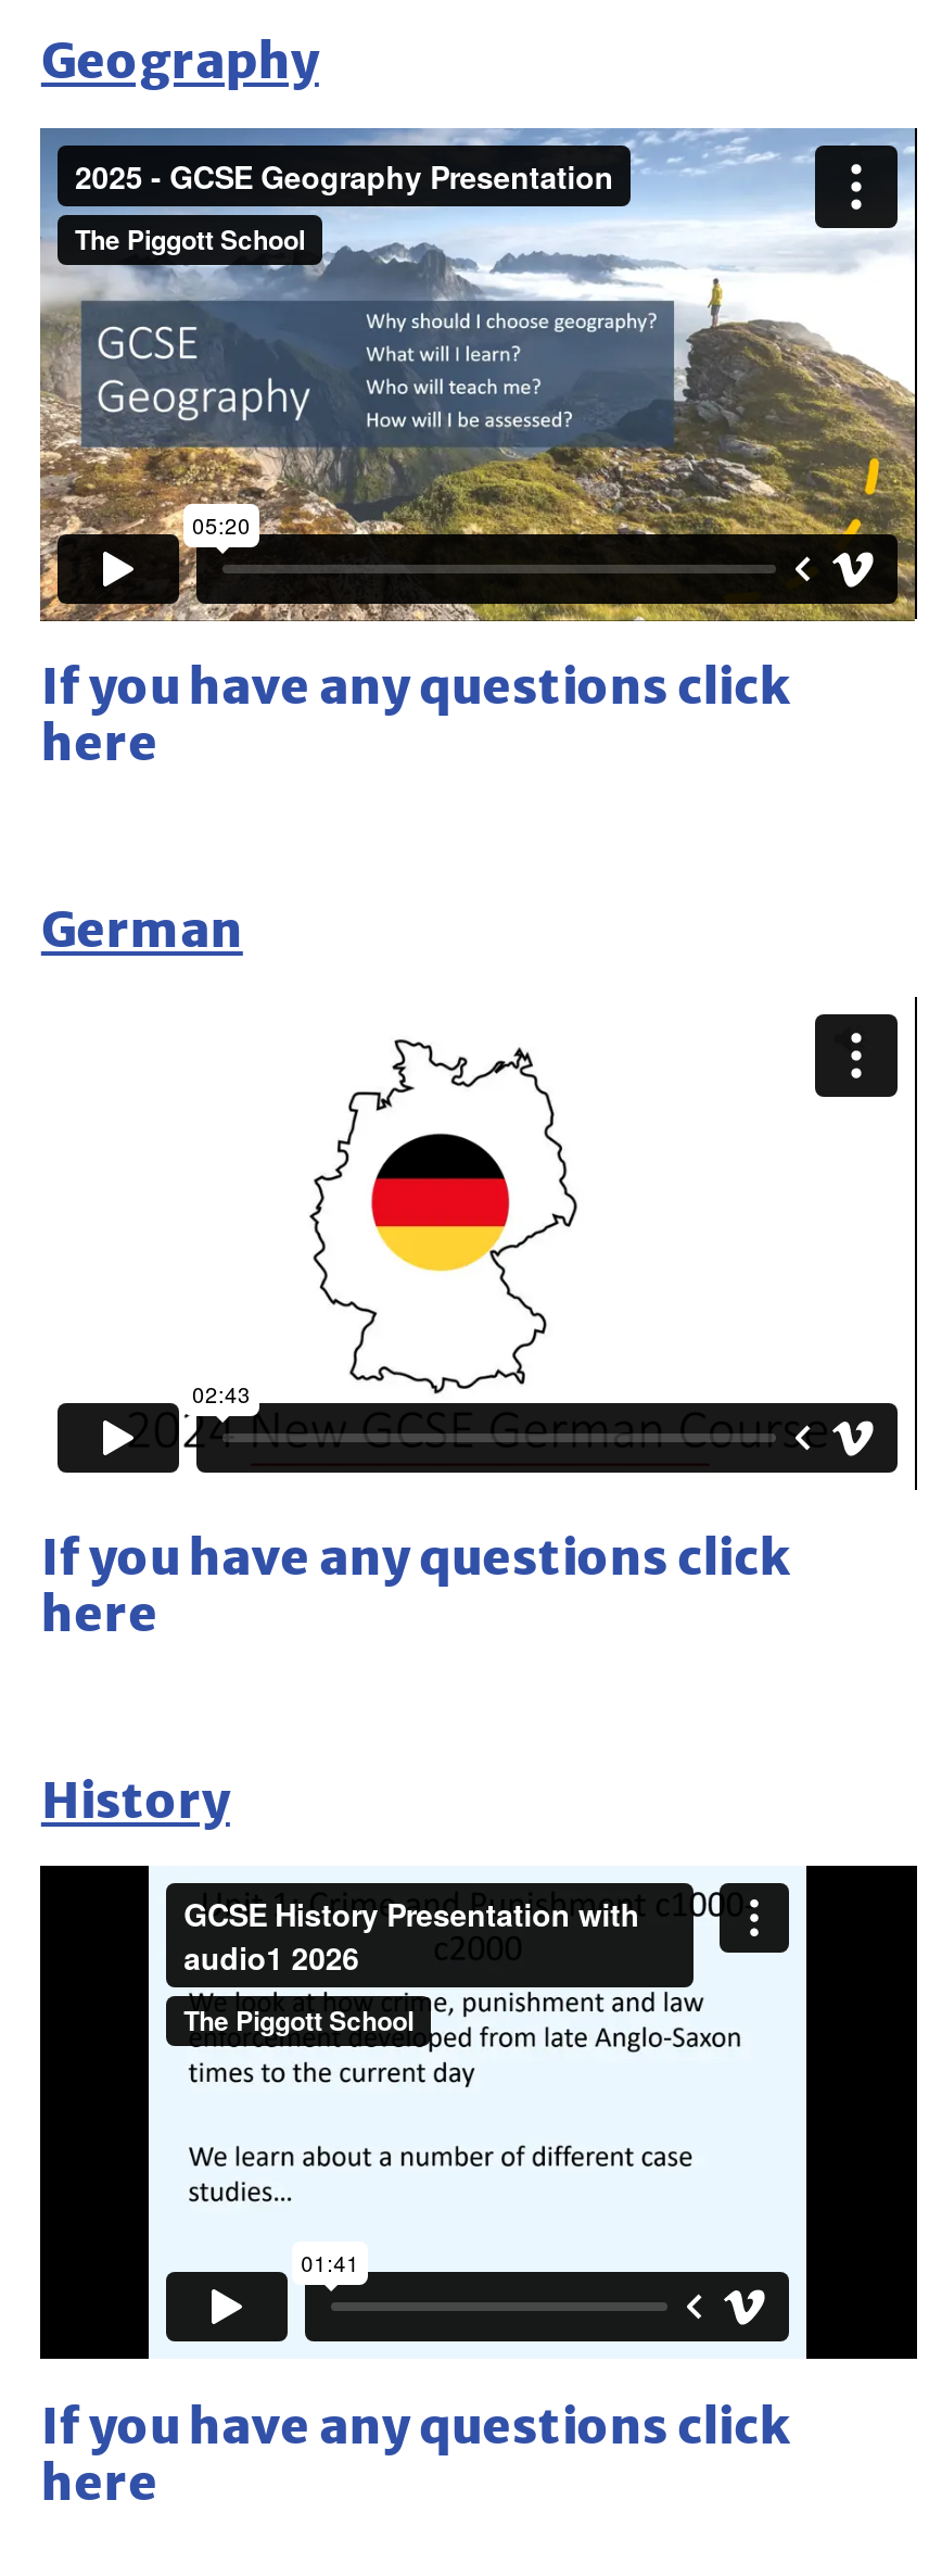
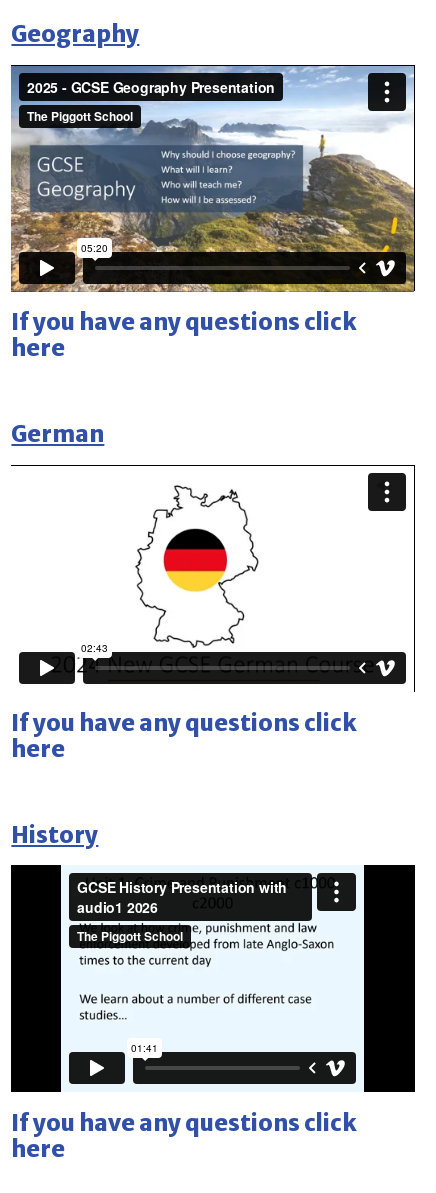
- [image]
+ [image]
